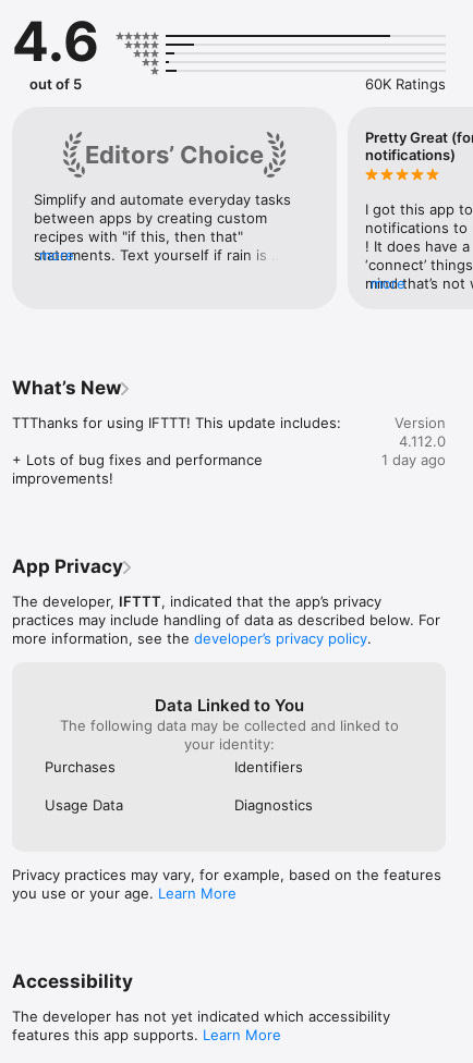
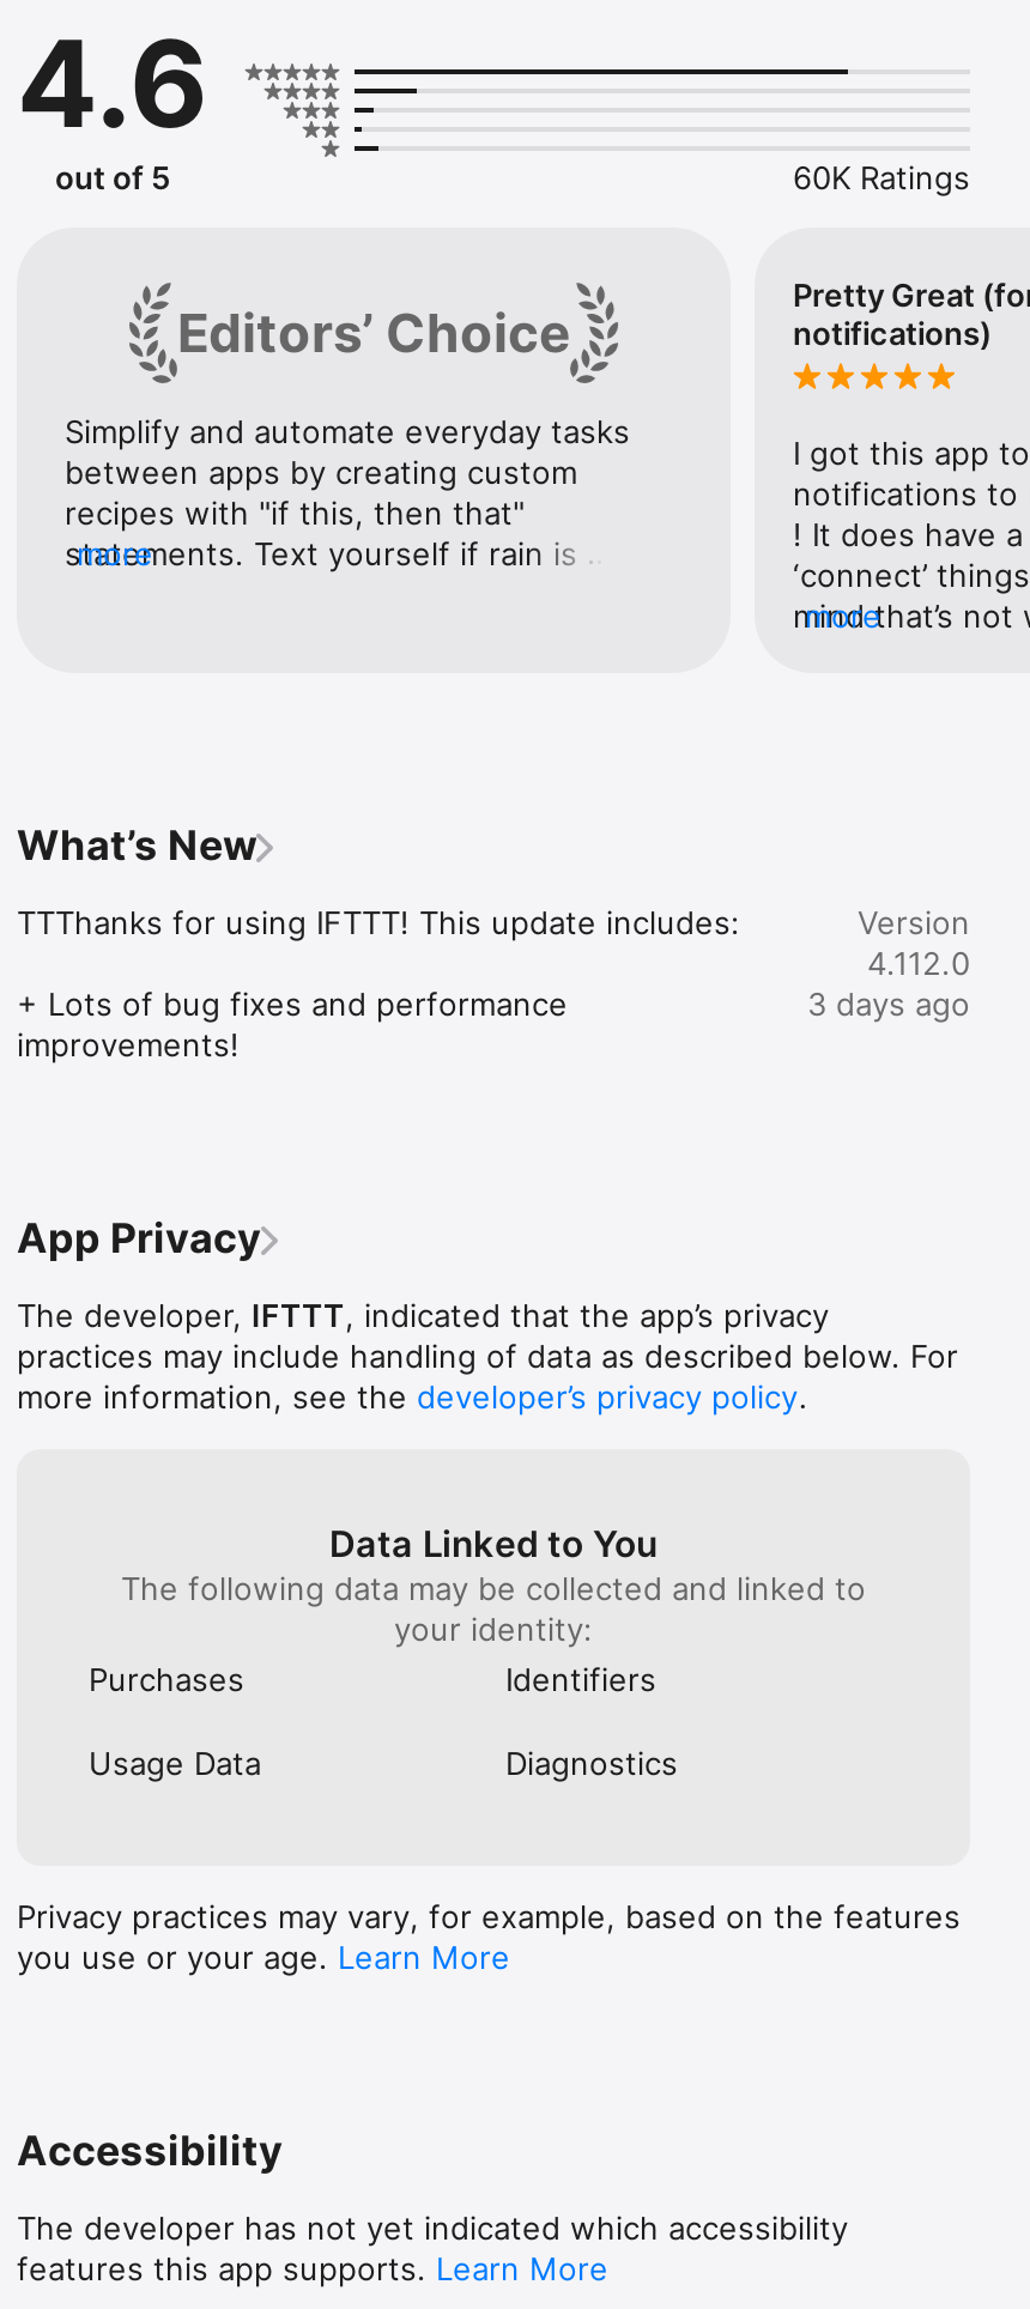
- 1 day ago
+ 3 days ago
